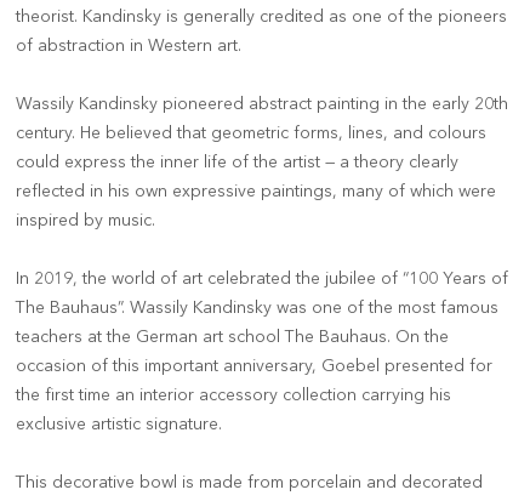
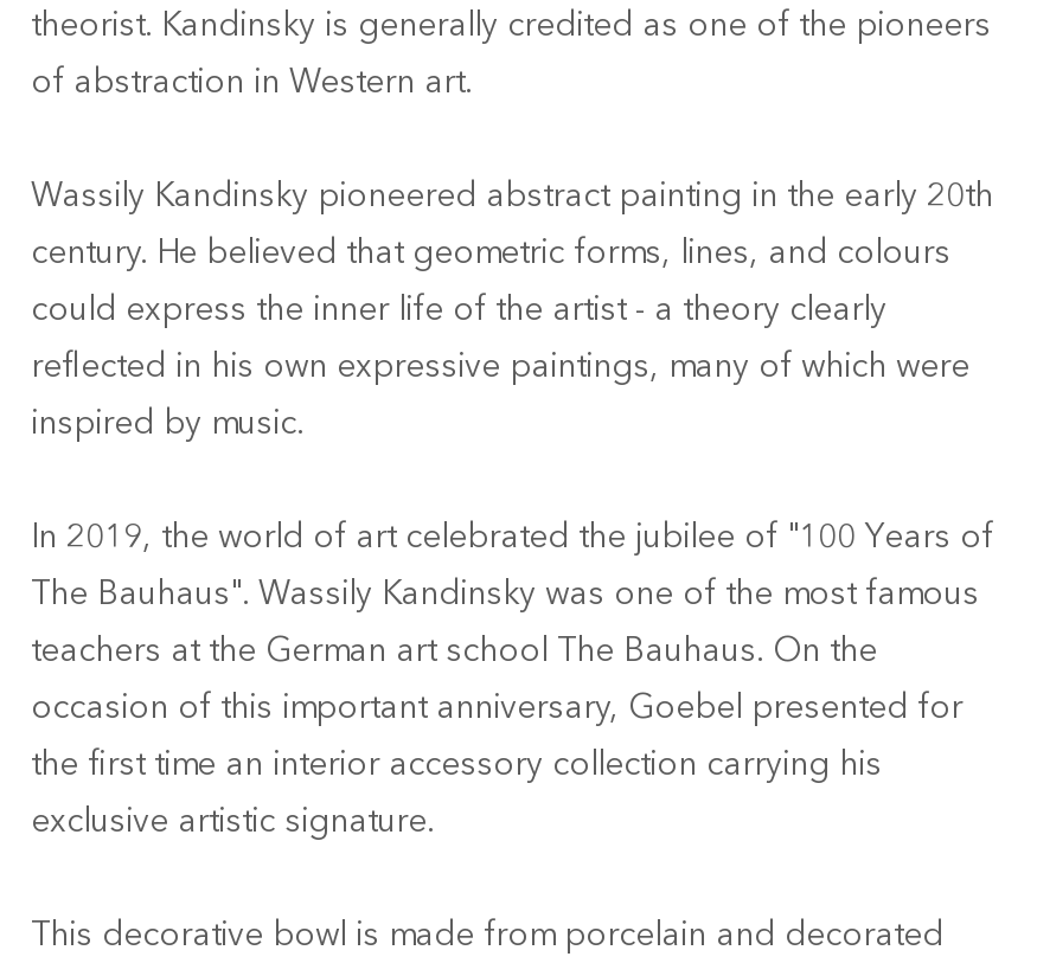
- could express the inner life of the artist — a theory clearly
+ could express the inner life of the artist - a theory clearly

- In 2019, the world of art celebrated the jubilee of “100 Years of
+ In 2019, the world of art celebrated the jubilee of "100 Years of

- The Bauhaus”. Wassily Kandinsky was one of the most famous
+ The Bauhaus". Wassily Kandinsky was one of the most famous
